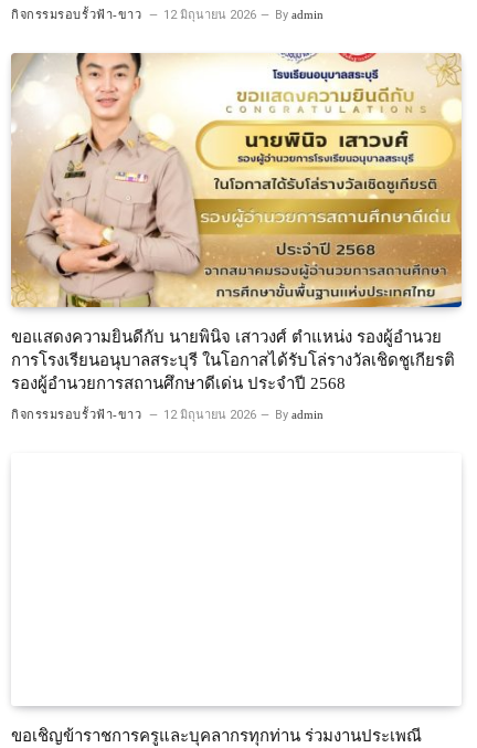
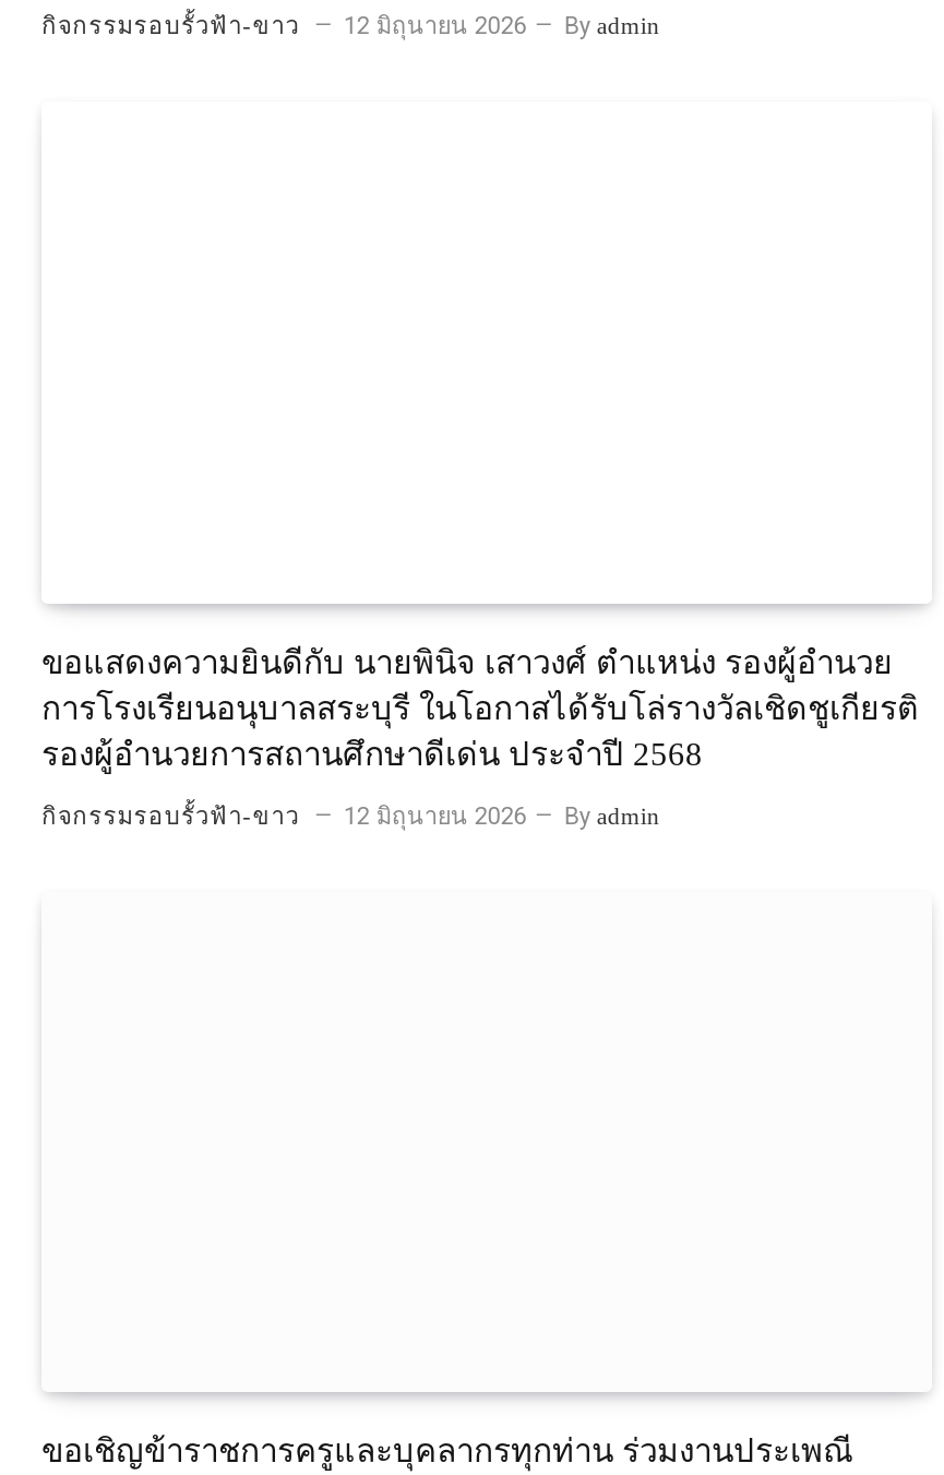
- [image]
